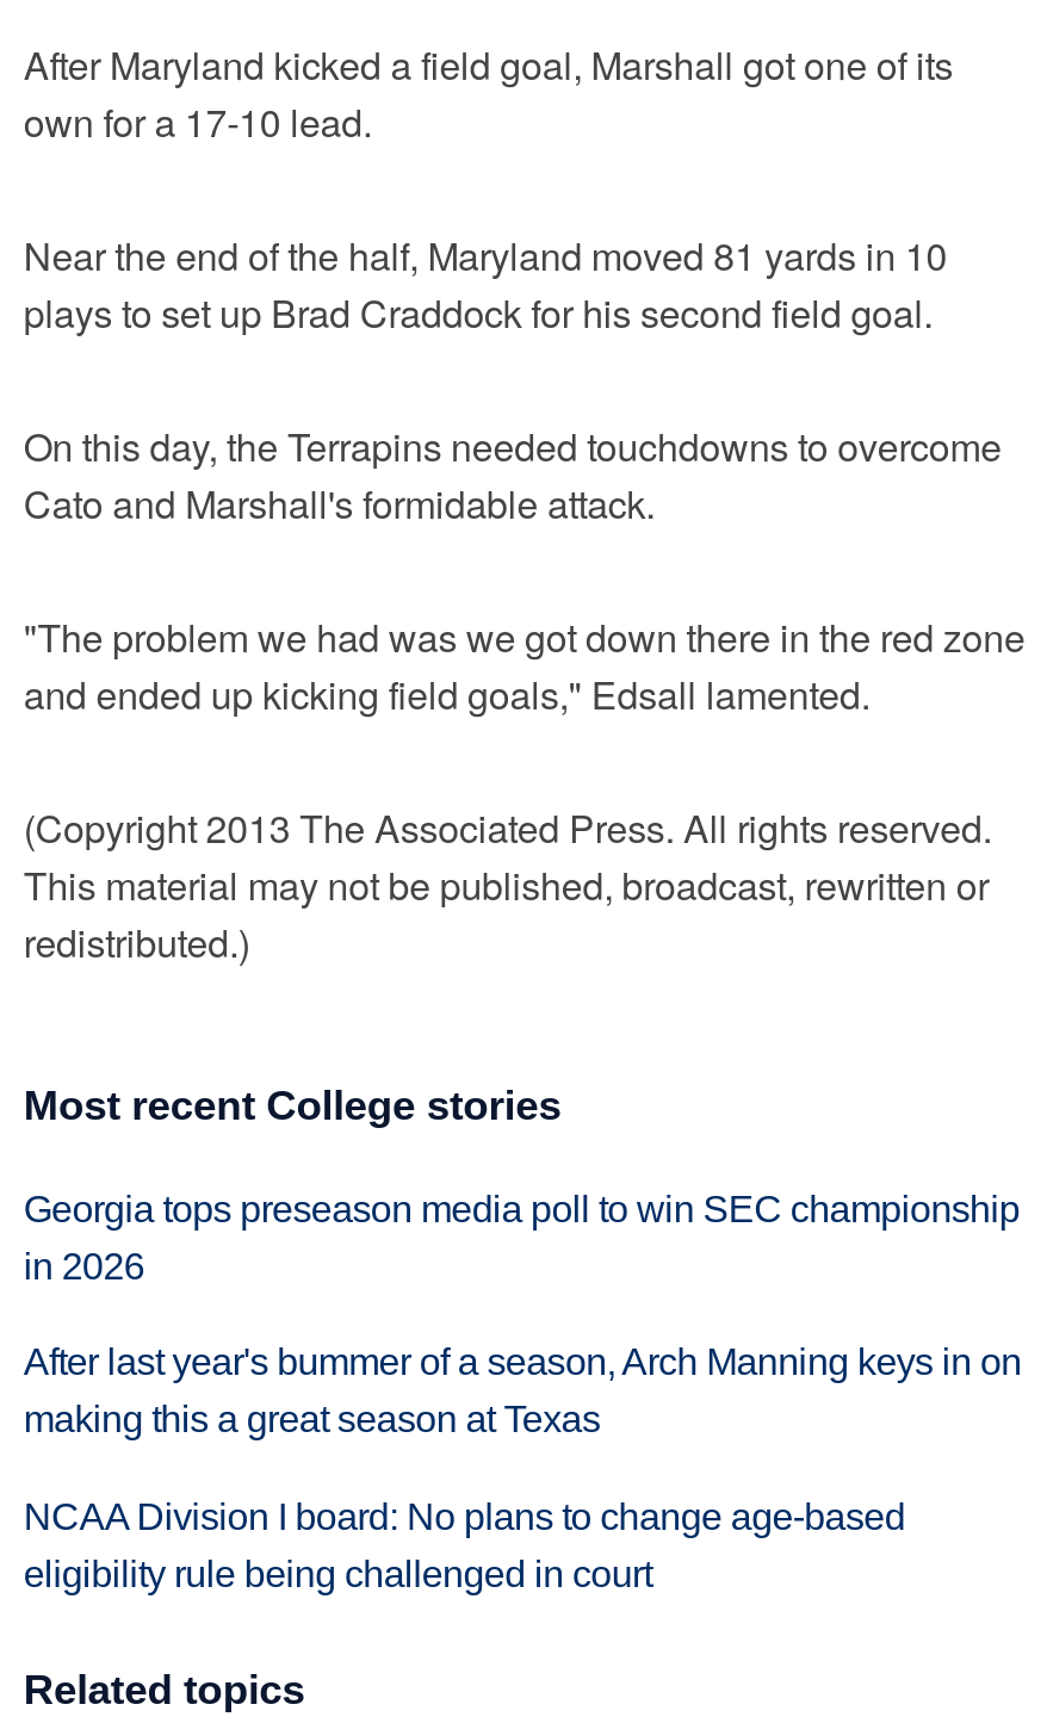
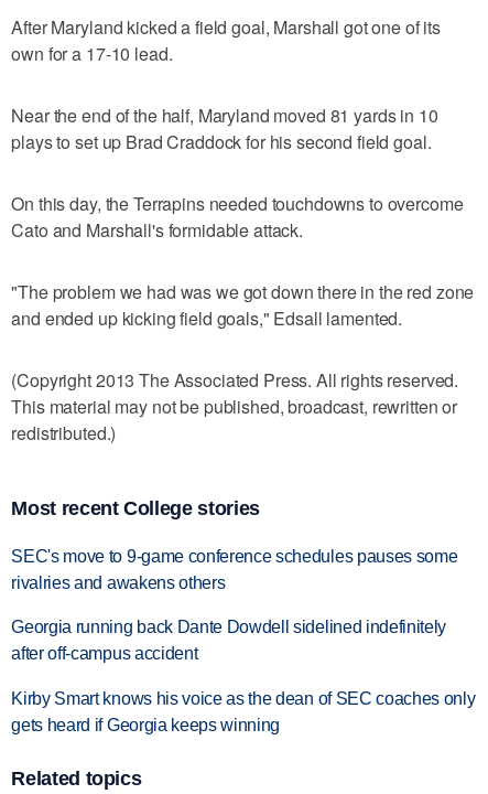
- Georgia tops preseason media poll to win SEC championship
- in 2026
+ SEC's move to 9-game conference schedules pauses some
+ rivalries and awakens others

- After last year's bummer of a season, Arch Manning keys in on
- making this a great season at Texas
+ Georgia running back Dante Dowdell sidelined indefinitely
+ after off-campus accident

- NCAA Division I board: No plans to change age-based
- eligibility rule being challenged in court
+ Kirby Smart knows his voice as the dean of SEC coaches only
+ gets heard if Georgia keeps winning
